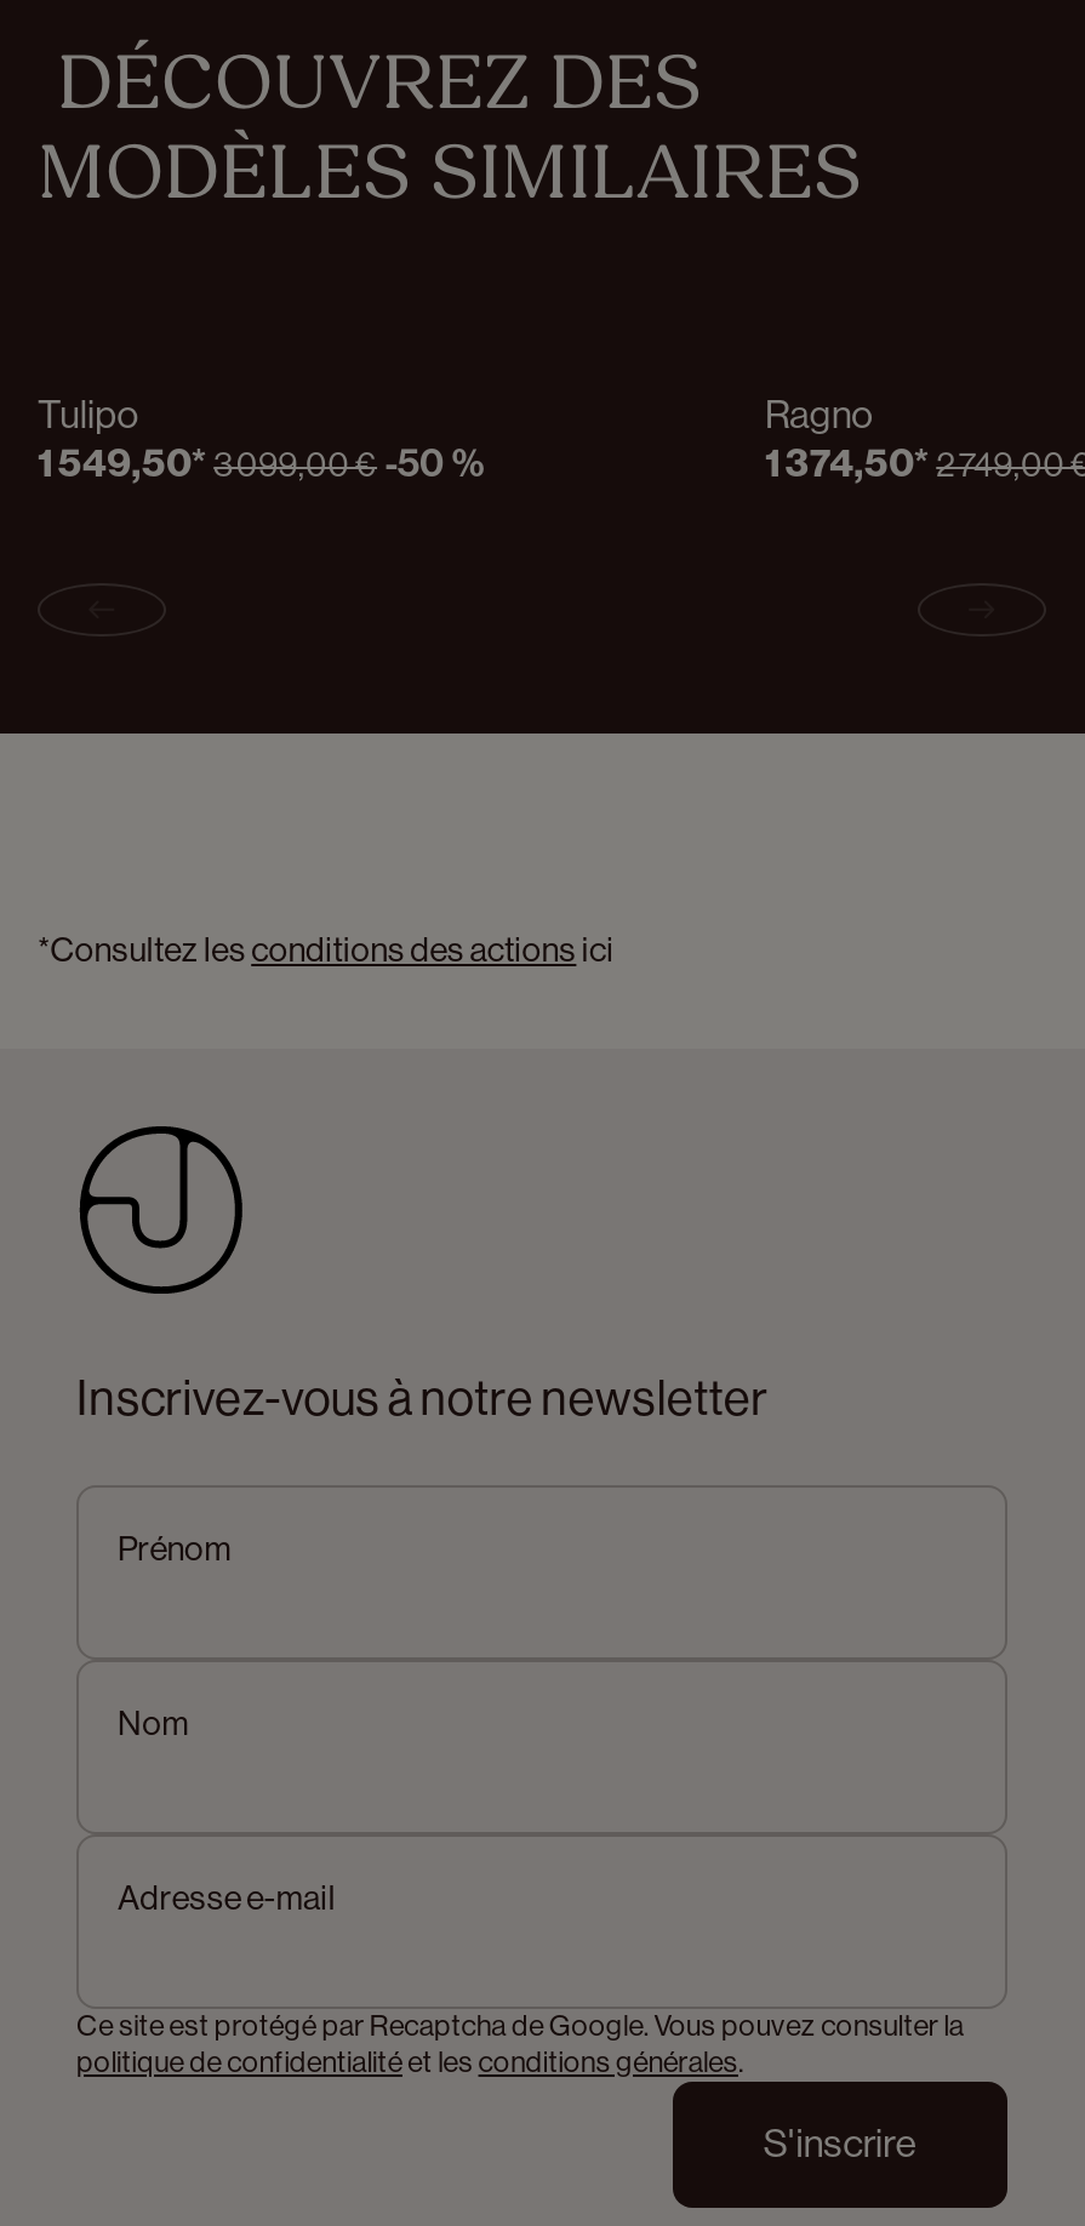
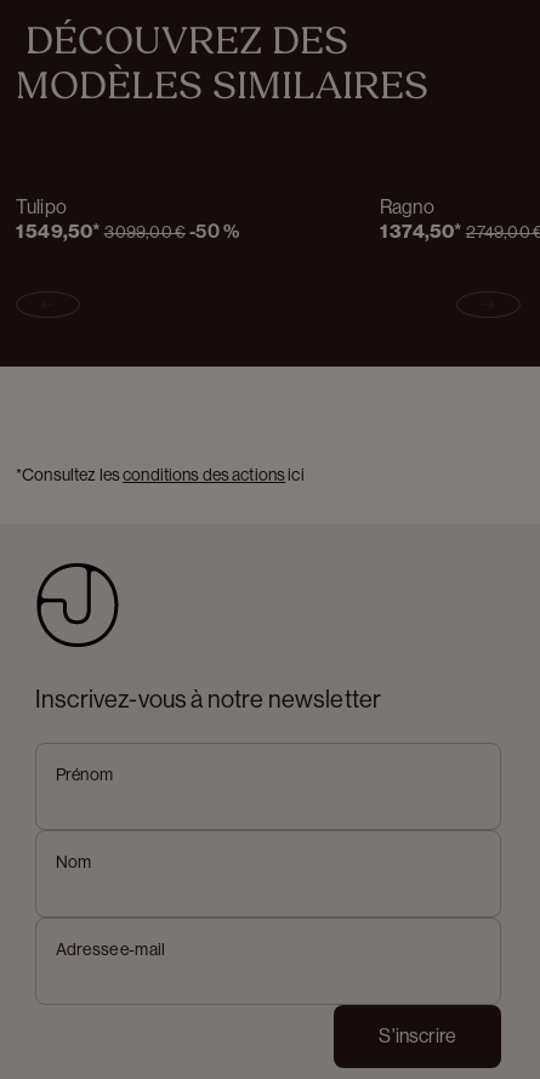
- Ce site est protégé par Recaptcha de Google. Vous pouvez consulter la
- politique de confidentialité et les conditions générales.
